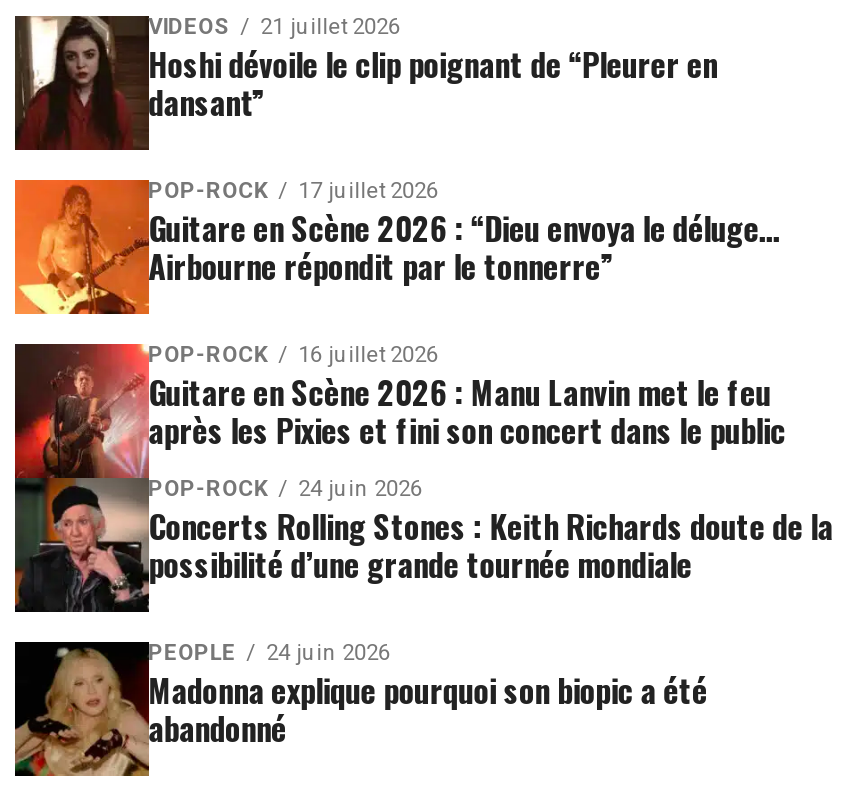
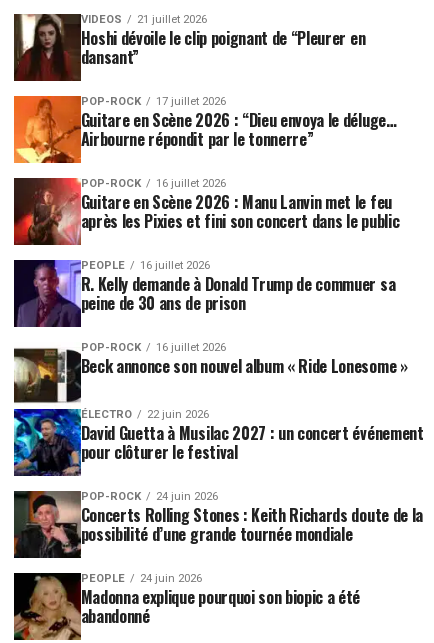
+ [image]

+ [image]
+ PEOPLE
+ 16 juillet 2026
+ R. Kelly demande à Donald Trump de commuer sa
+ peine de 30 ans de prison
+ POP-ROCK
+ 16 juillet 2026
+ Beck annonce son nouvel album « Ride Lonesome »
+ ÉLECTRO
+ 22 juin 2026
+ David Guetta à Musilac 2027 : un concert événement
+ pour clôturer le festival
